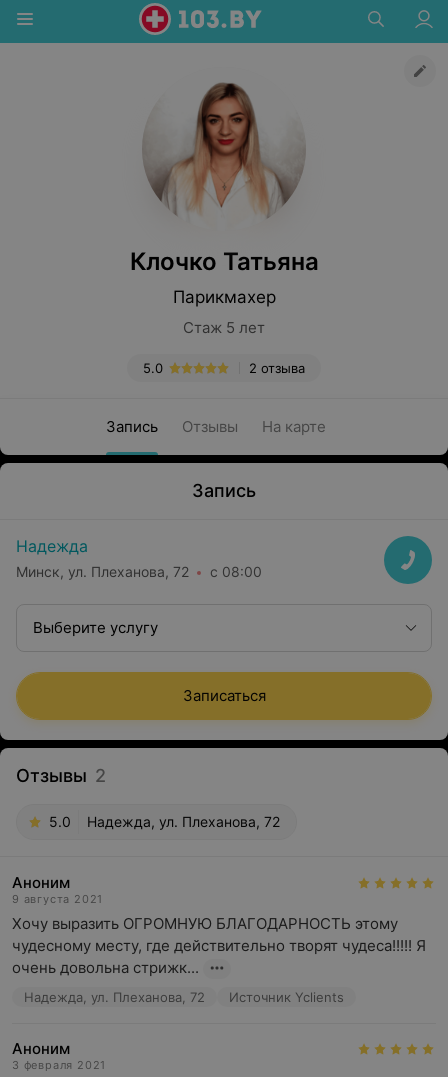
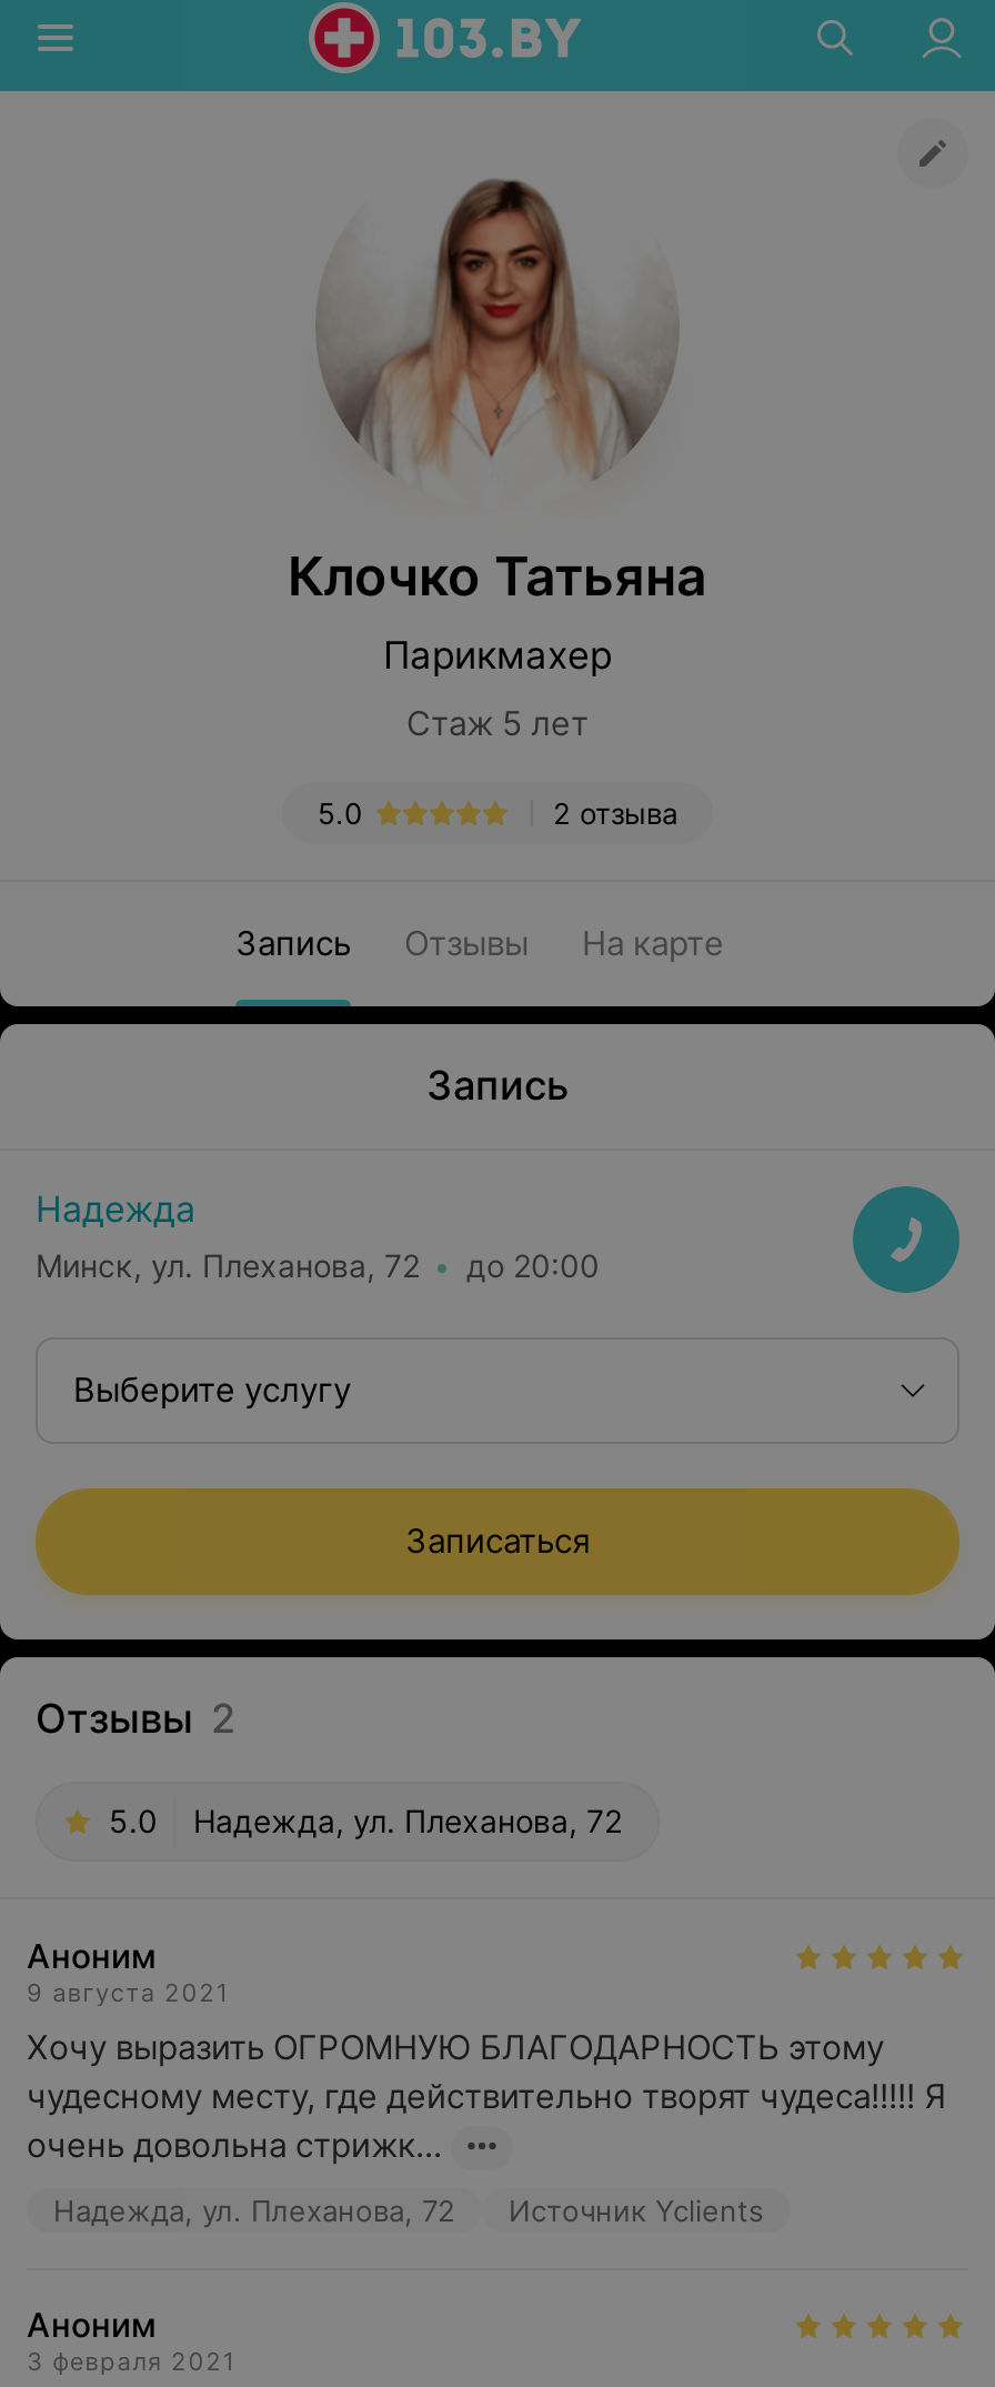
- Минск, ул. Плеханова, 72 с 08:00
+ Минск, ул. Плеханова, 72 до 20:00
